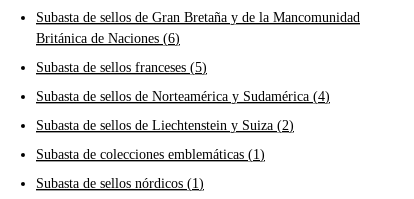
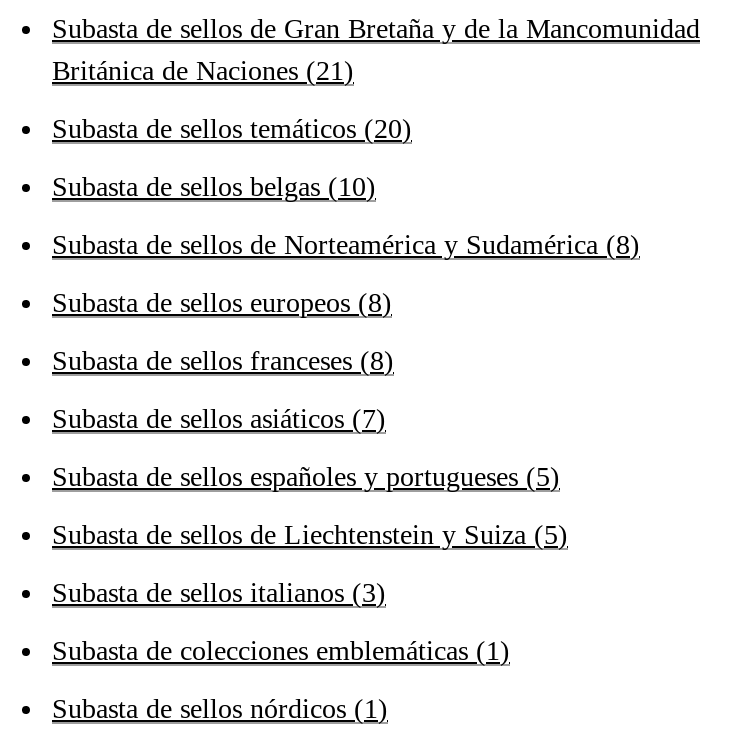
- Británica de Naciones (6)
- Subasta de sellos franceses (5)
- Subasta de sellos de Norteamérica y Sudamérica (4)
- Subasta de sellos de Liechtenstein y Suiza (2)
+ Británica de Naciones (21)
+ Subasta de sellos temáticos (20)
+ Subasta de sellos belgas (10)
+ Subasta de sellos de Norteamérica y Sudamérica (8)
+ Subasta de sellos europeos (8)
+ Subasta de sellos franceses (8)
+ Subasta de sellos asiáticos (7)
+ Subasta de sellos españoles y portugueses (5)
+ Subasta de sellos de Liechtenstein y Suiza (5)
+ Subasta de sellos italianos (3)
